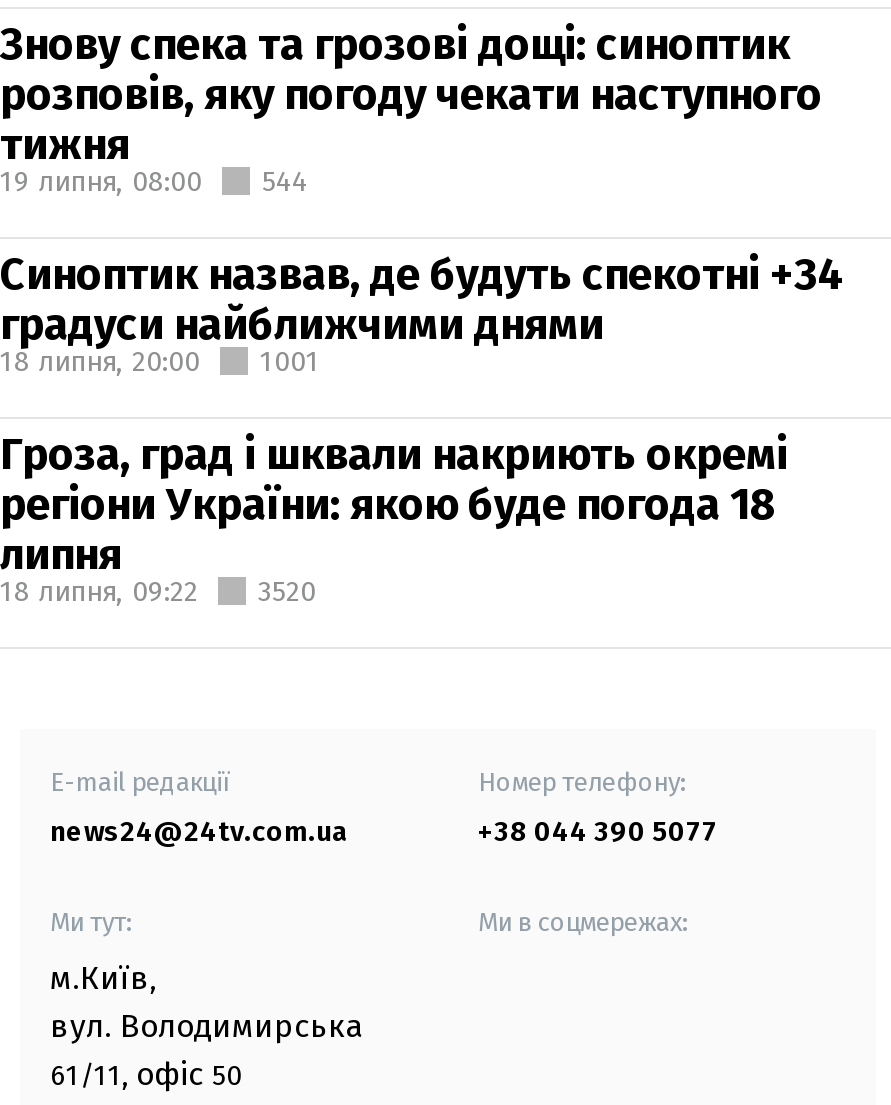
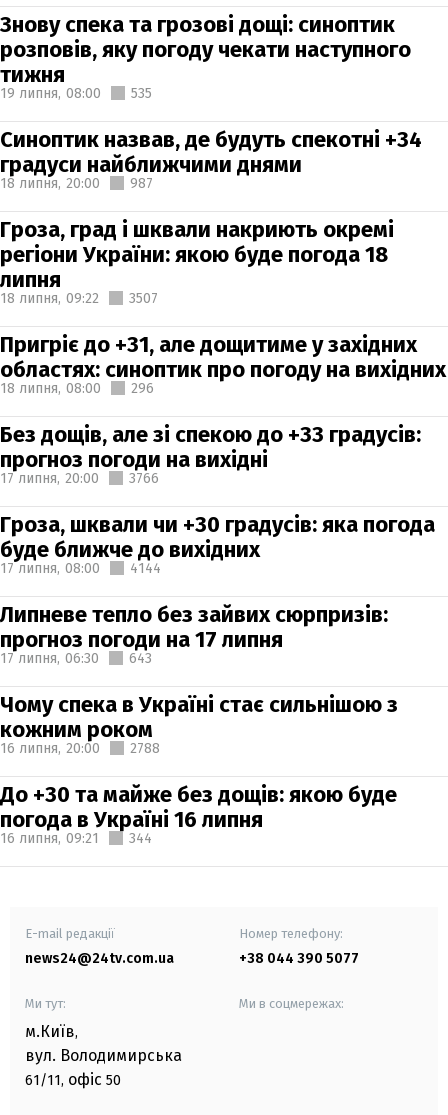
- 19 липня, 08:00 544
+ 19 липня, 08:00 535

- 18 липня, 20:00 1001
+ 18 липня, 20:00 987

- 3520
+ 3507
+ Пригріє до +31, але дощитиме у західних
+ областях: синоптик про погоду на вихідних
+ 18 липня, 08:00
+ 296
+ Без дощів, але зі спекою до +33 градусів:
+ прогноз погоди на вихідні
+ 17 липня, 20:00
+ 3766
+ Гроза, шквали чи +30 градусів: яка погода
+ буде ближче до вихідних
+ 17 липня, 08:00
+ 4144
+ Липневе тепло без зайвих сюрпризів:
+ прогноз погоди на 17 липня
+ 17 липня, 06:30
+ 643
+ Чому спека в Україні стає сильнішою з
+ кожним роком
+ 16 липня, 20:00
+ 2788
+ До +30 та майже без дощів: якою буде
+ погода в Україні 16 липня
+ 16 липня, 09:21
+ 344
